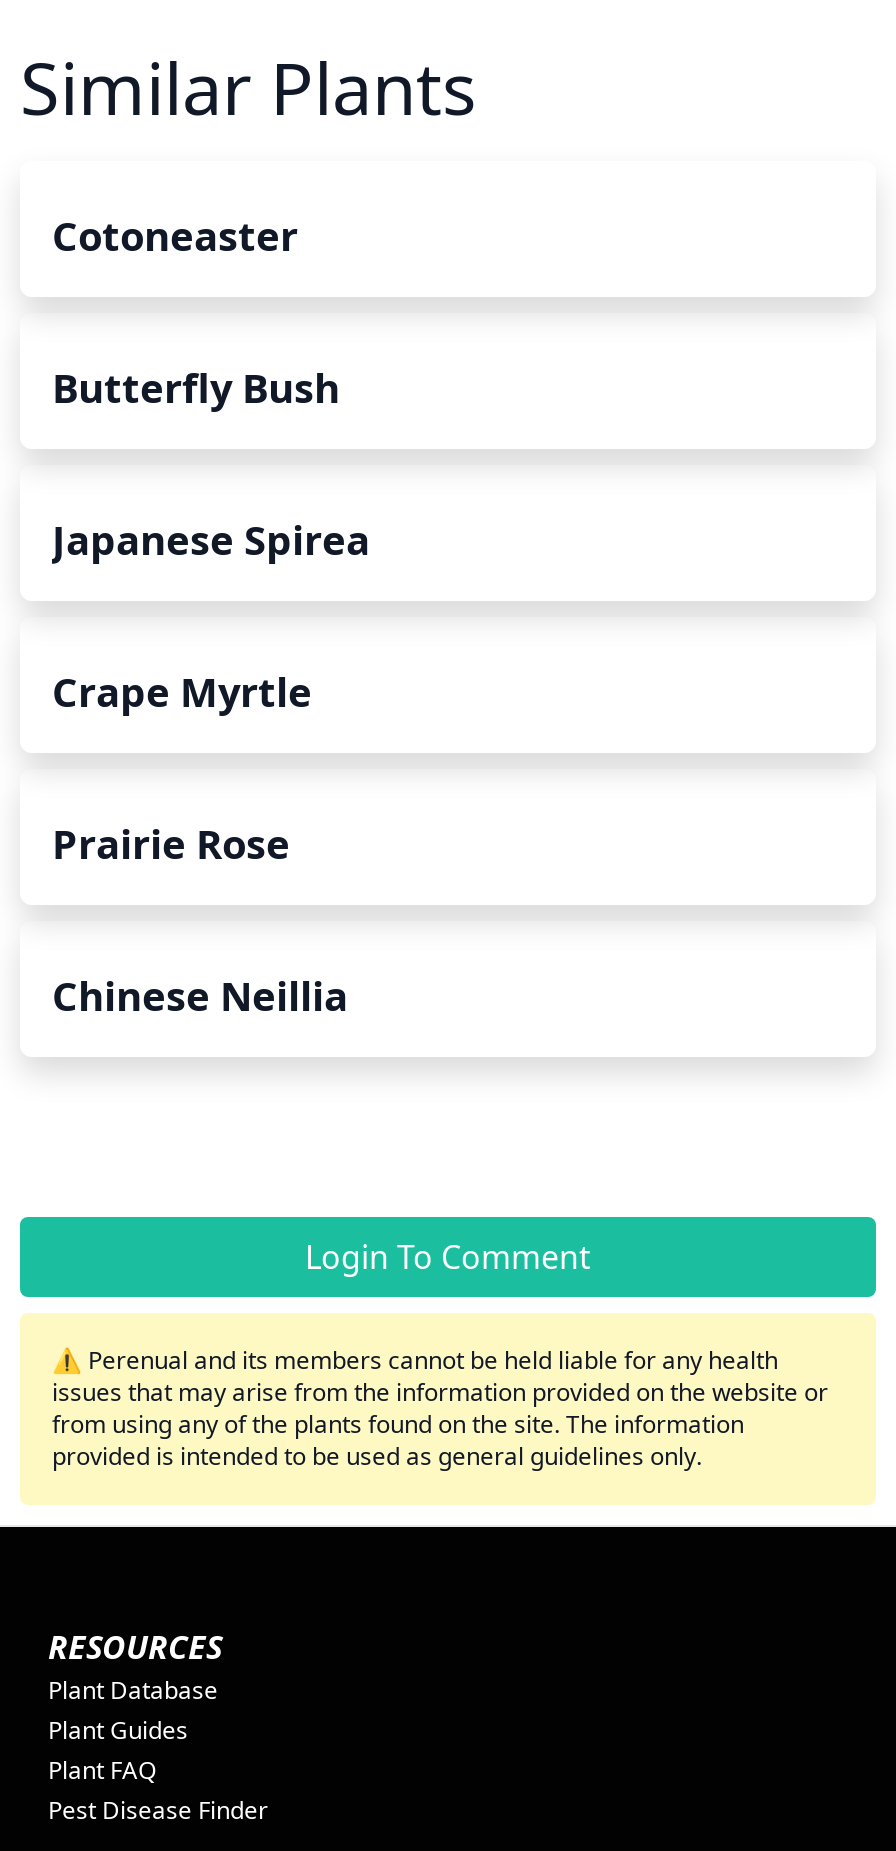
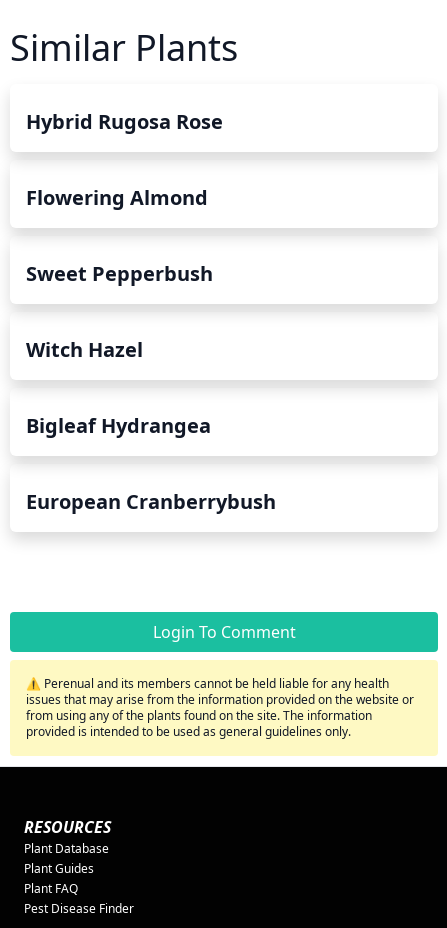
- Cotoneaster
+ Hybrid Rugosa Rose

- Butterfly Bush
+ Flowering Almond

- Japanese Spirea
+ Sweet Pepperbush

- Crape Myrtle
+ Witch Hazel

- Prairie Rose
+ Bigleaf Hydrangea

- Chinese Neillia
+ European Cranberrybush
